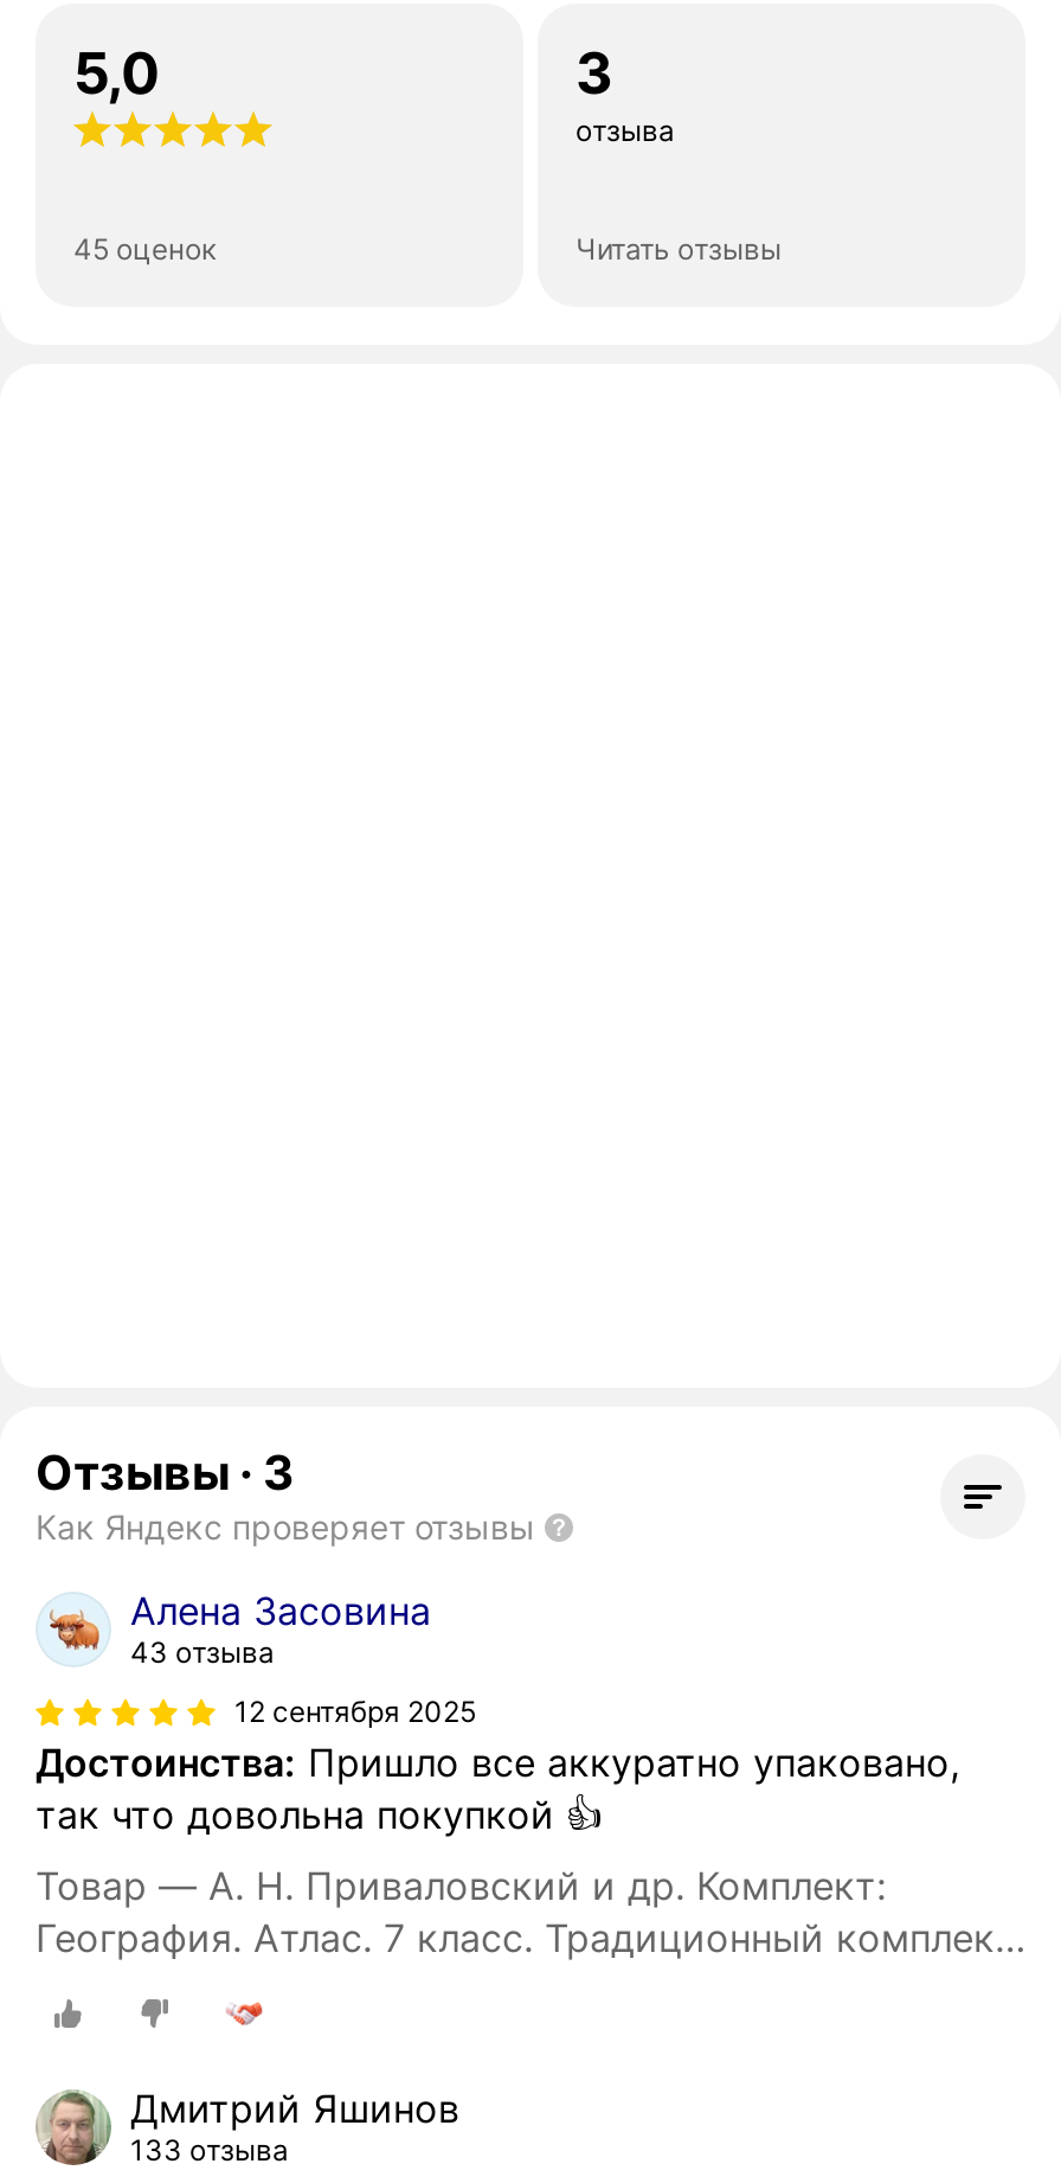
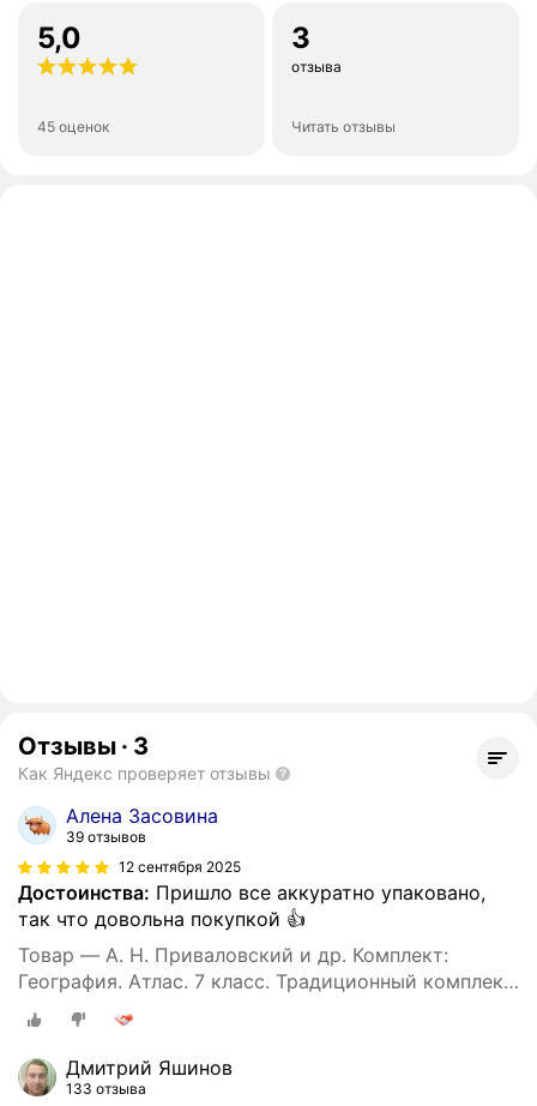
- 43 отзыва
+ 39 отзывов
